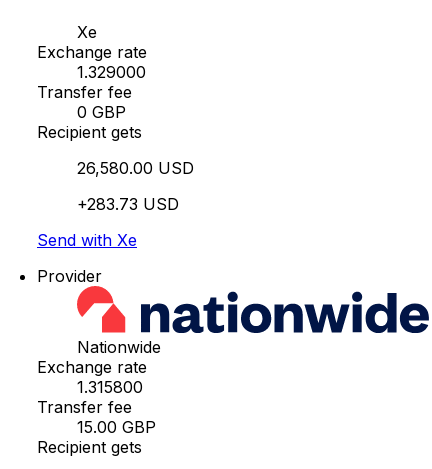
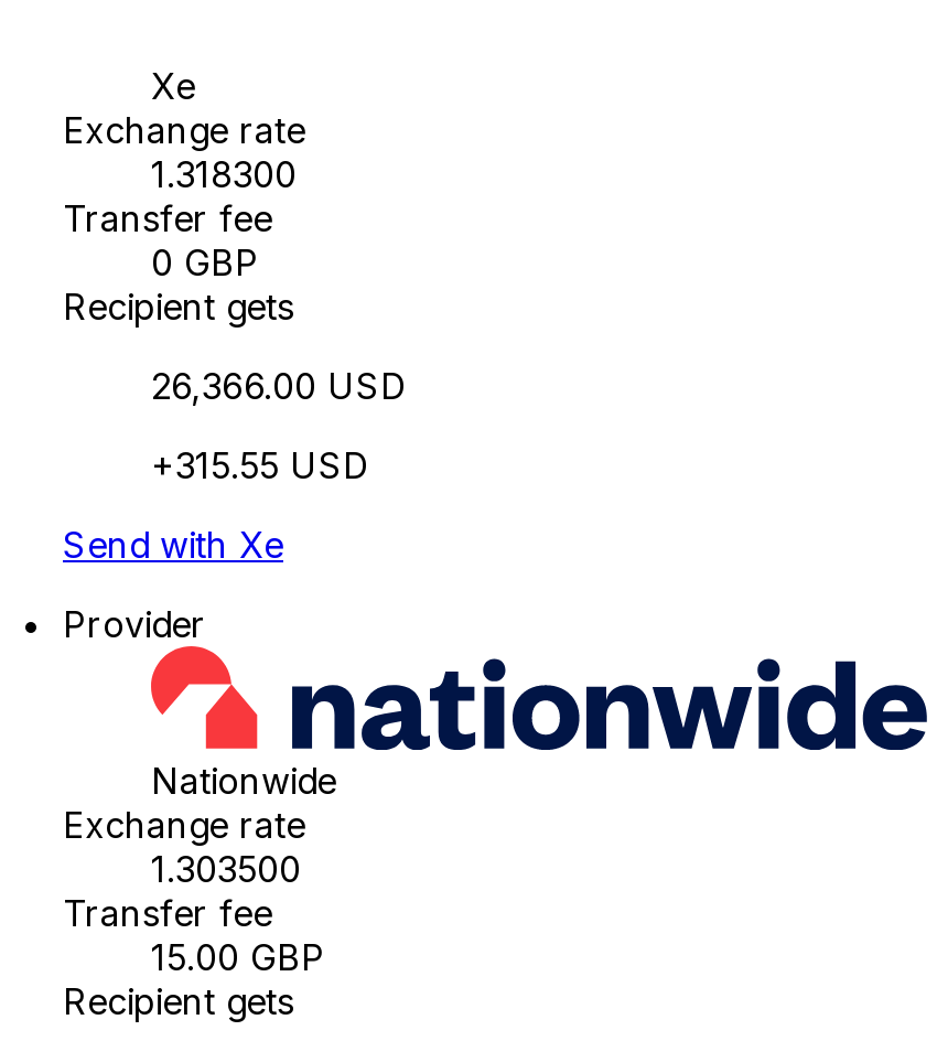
- 1.329000
+ 1.318300

- 26,580.00 USD
+ 26,366.00 USD

- +283.73 USD
+ +315.55 USD

- 1.315800
+ 1.303500
